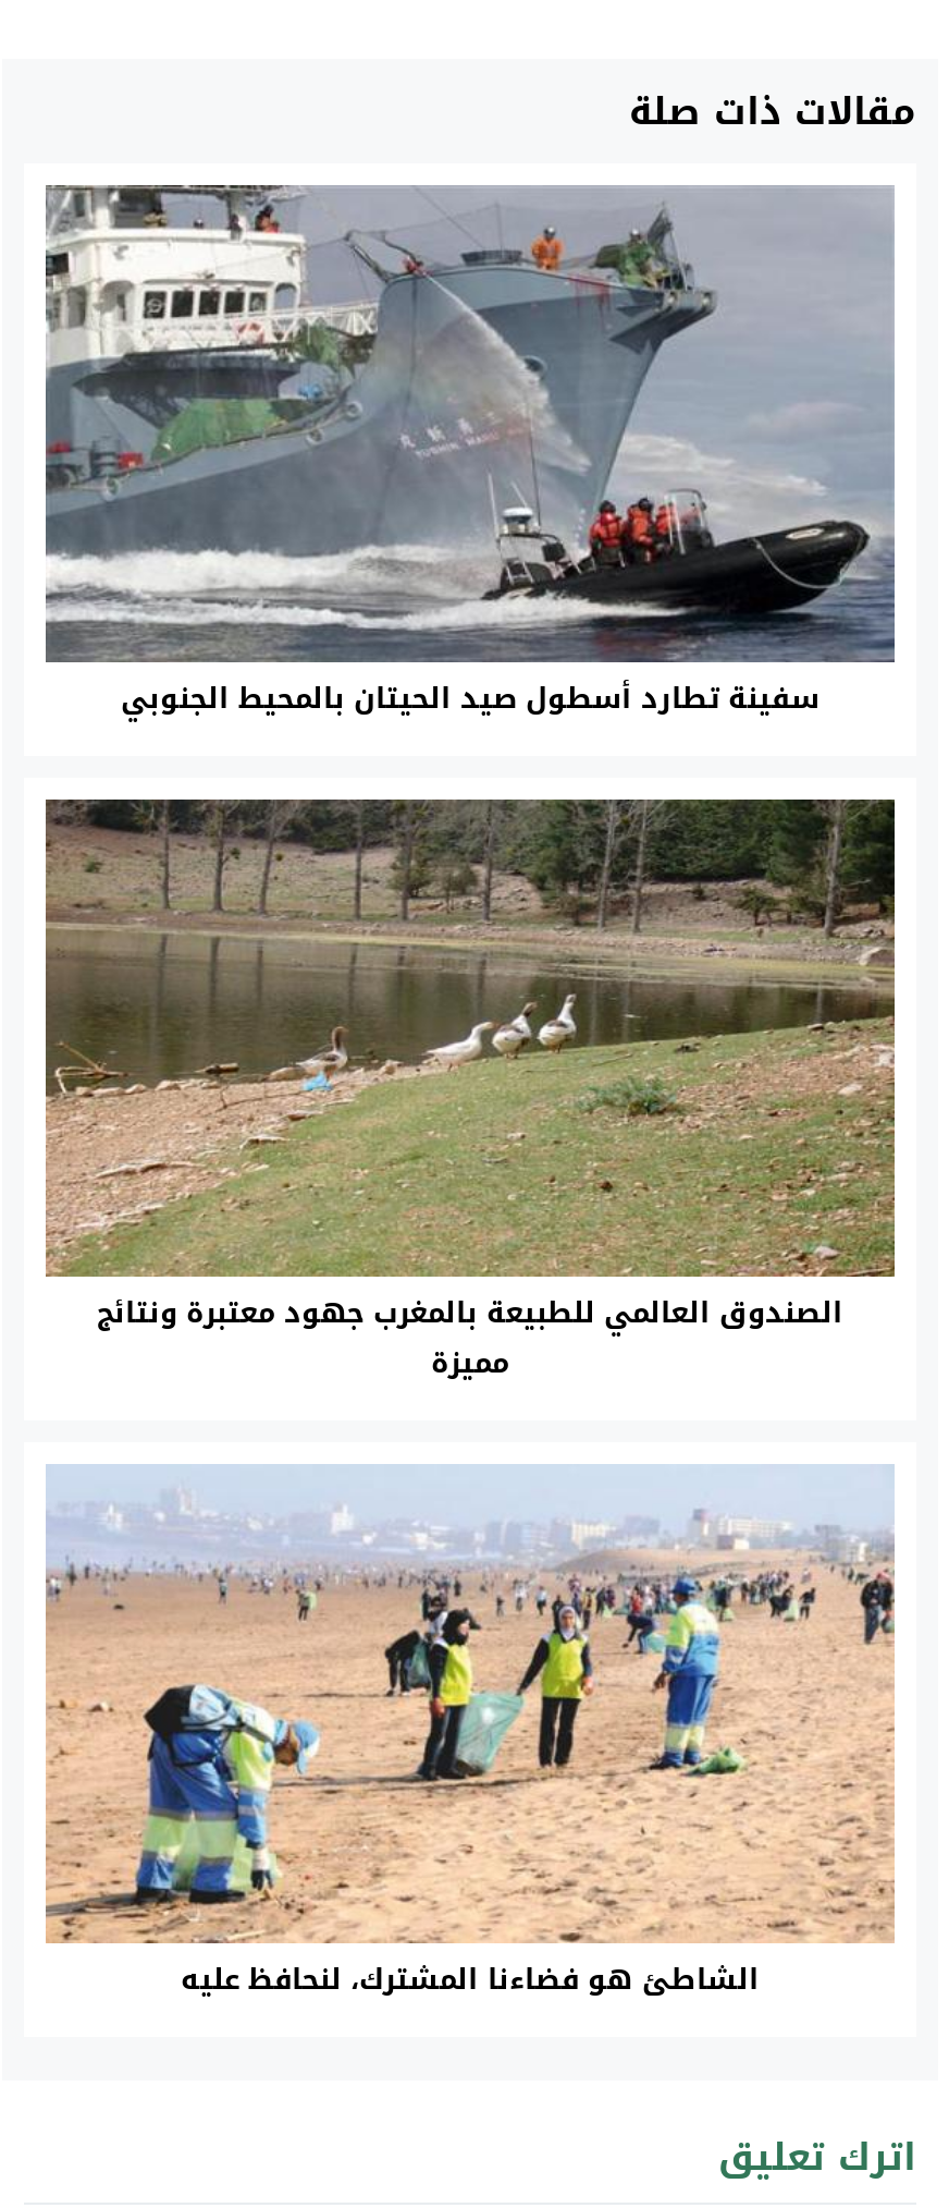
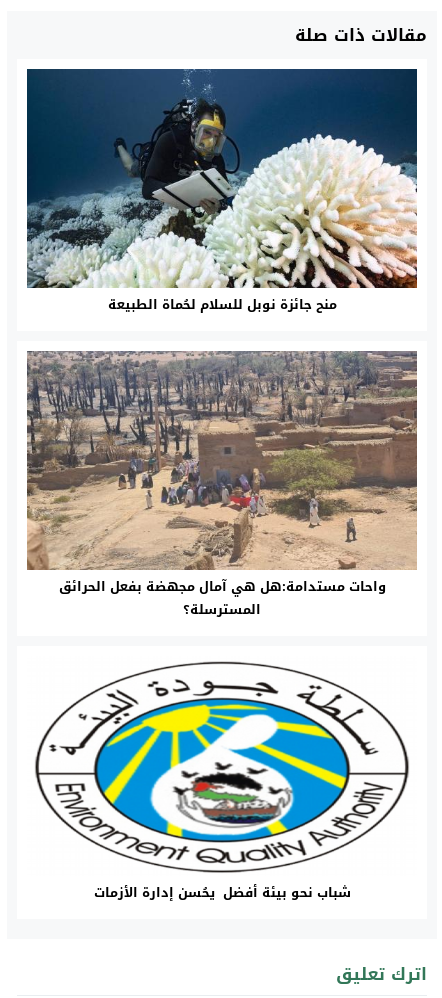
- [image]
- سفينة تطارد أسطول صيد الحيتان بالمحيط الجنوبي
+ [image]
+ منح جائزة نوبل للسلام لحُماة الطبيعة

- [image]
- الصندوق العالمي للطبيعة بالمغرب جهود معتبرة ونتائج
- مميزة
+ [image]
+ واحات مستدامة:هل هي آمال مجهضة بفعل الحرائق
+ المسترسلة؟

- [image]
- الشاطئ هو فضاءنا المشترك، لنحافظ عليه
+ [image]
+ شباب نحو بيئة أفضل يحُسن إدارة الأزمات
